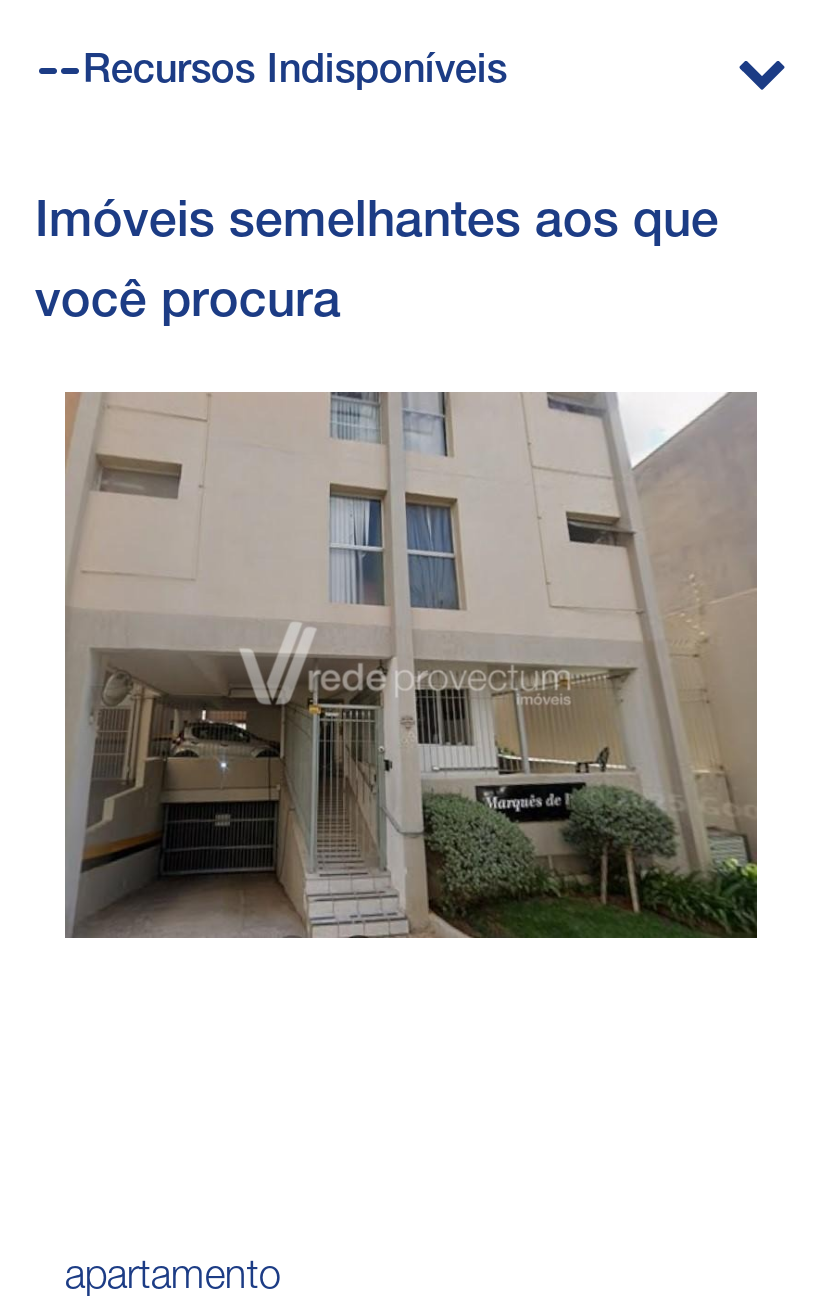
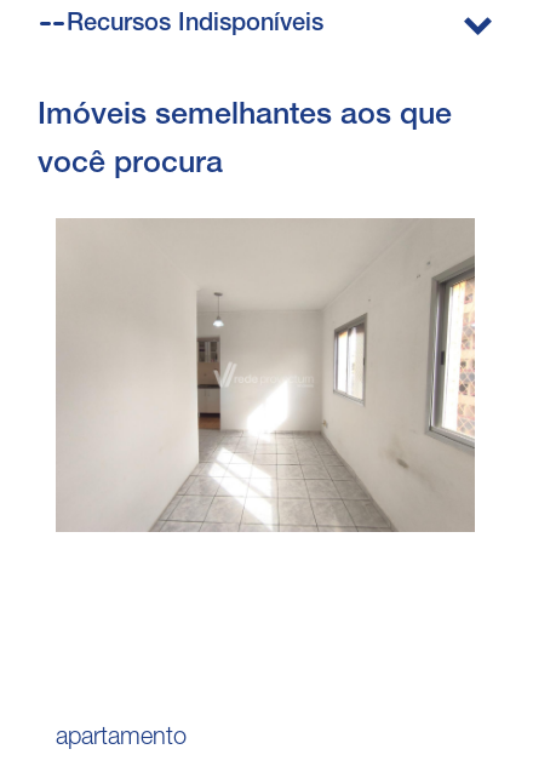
- [image]
+ [image]
